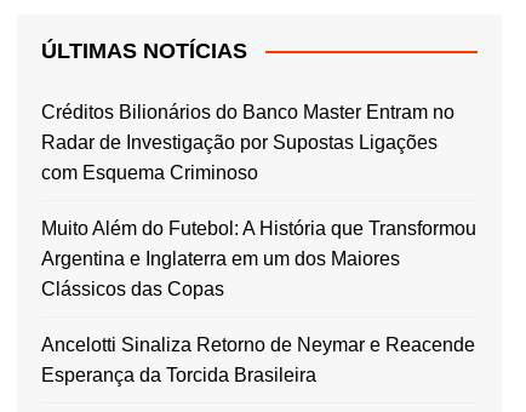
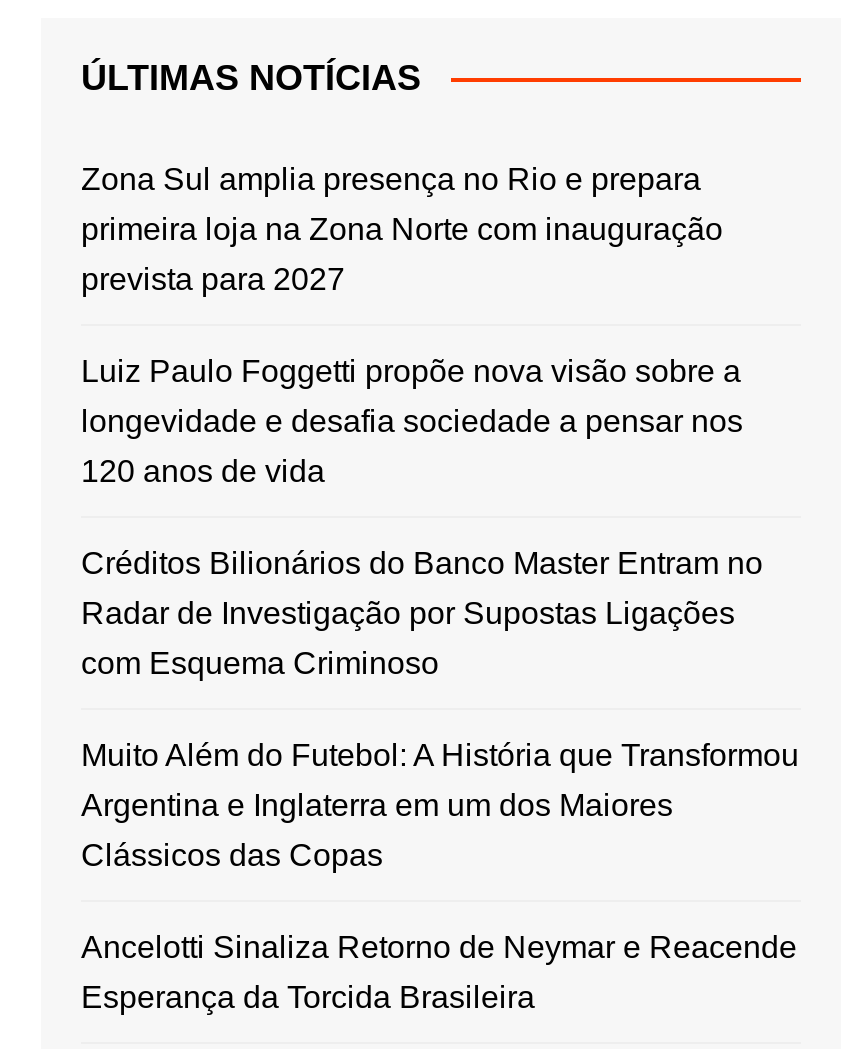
+ Zona Sul amplia presença no Rio e prepara
+ primeira loja na Zona Norte com inauguração
+ prevista para 2027
+ Luiz Paulo Foggetti propõe nova visão sobre a
+ longevidade e desafia sociedade a pensar nos
+ 120 anos de vida
